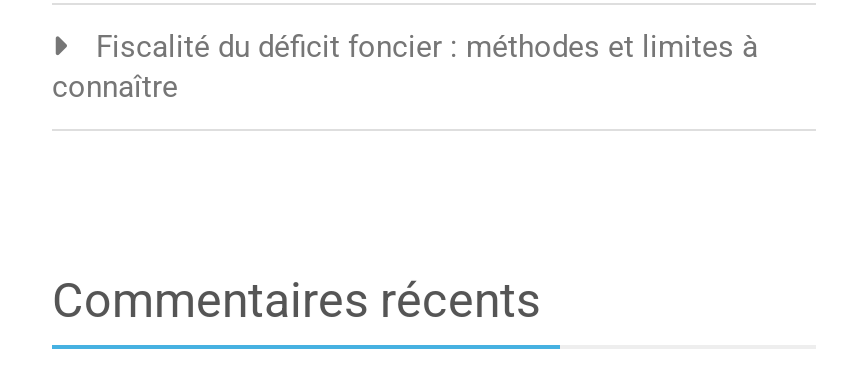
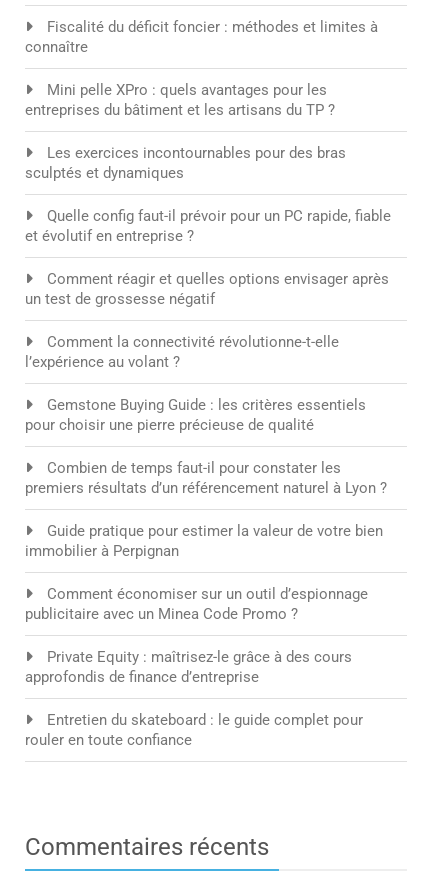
+ Mini pelle XPro : quels avantages pour les
+ entreprises du bâtiment et les artisans du TP ?
+ Les exercices incontournables pour des bras
+ sculptés et dynamiques
+ Quelle config faut-il prévoir pour un PC rapide, fiable
+ et évolutif en entreprise ?
+ Comment réagir et quelles options envisager après
+ un test de grossesse négatif
+ Comment la connectivité révolutionne-t-elle
+ l’expérience au volant ?
+ Gemstone Buying Guide : les critères essentiels
+ pour choisir une pierre précieuse de qualité
+ Combien de temps faut-il pour constater les
+ premiers résultats d’un référencement naturel à Lyon ?
+ Guide pratique pour estimer la valeur de votre bien
+ immobilier à Perpignan
+ Comment économiser sur un outil d’espionnage
+ publicitaire avec un Minea Code Promo ?
+ Private Equity : maîtrisez-le grâce à des cours
+ approfondis de finance d’entreprise
+ Entretien du skateboard : le guide complet pour
+ rouler en toute confiance
